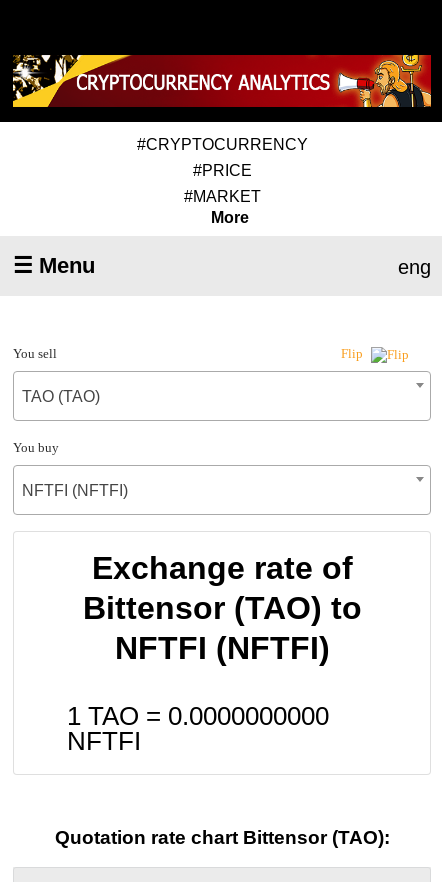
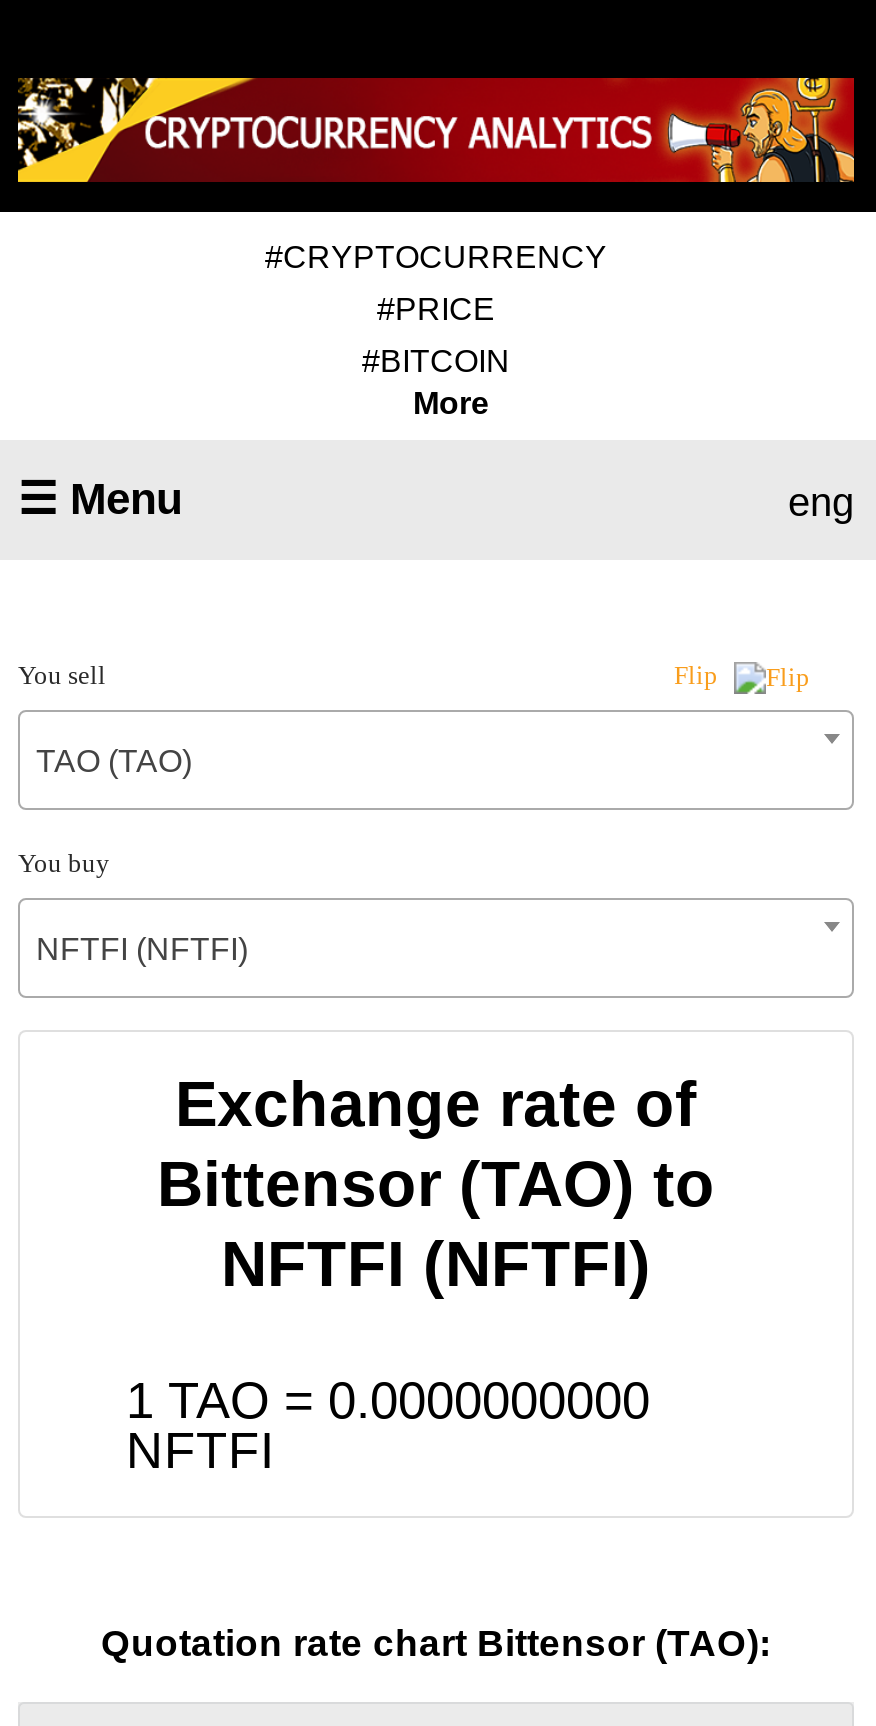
- #MARKET
+ #BITCOIN
